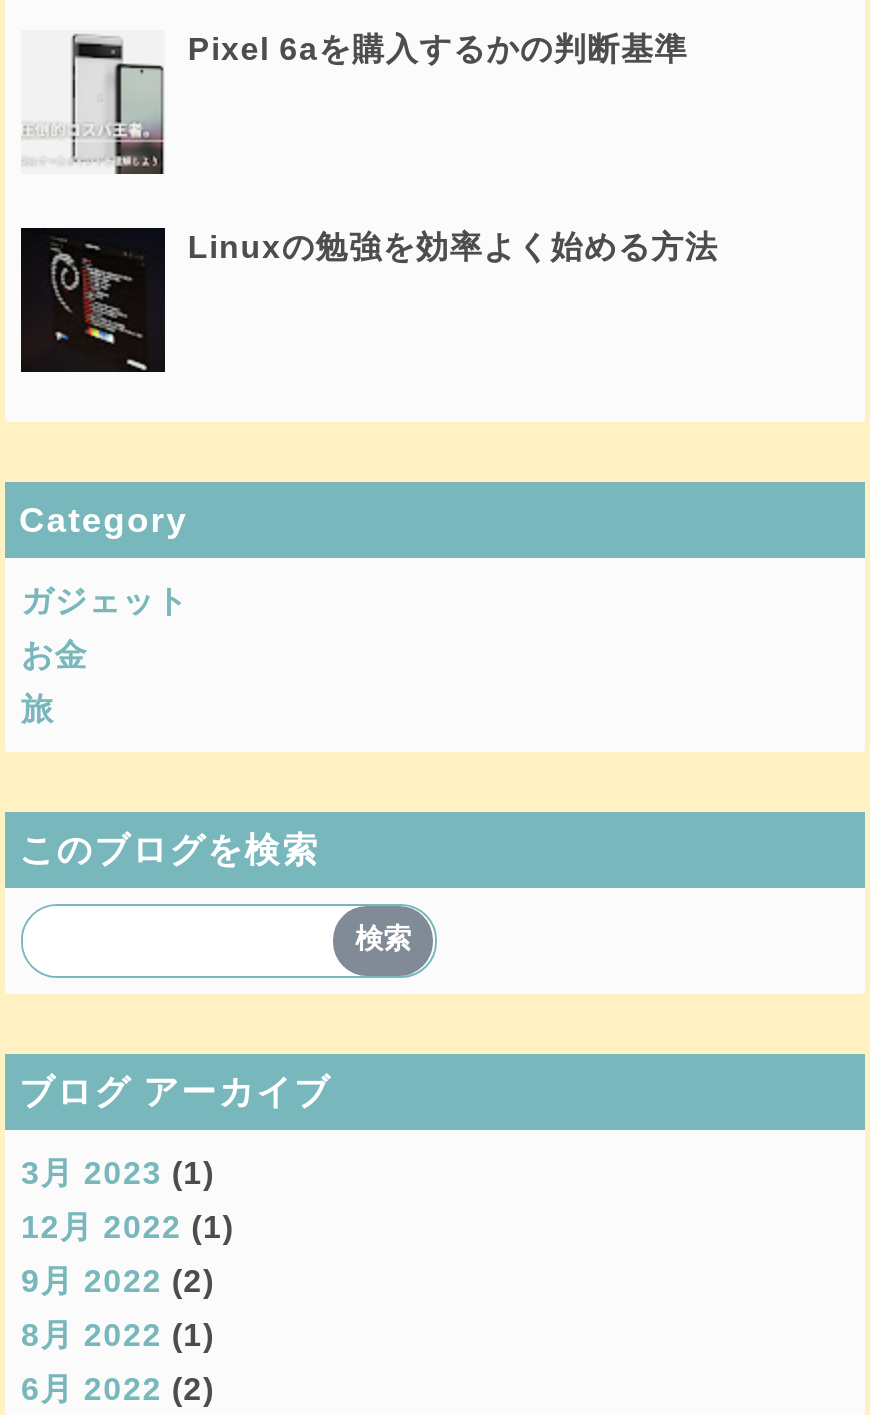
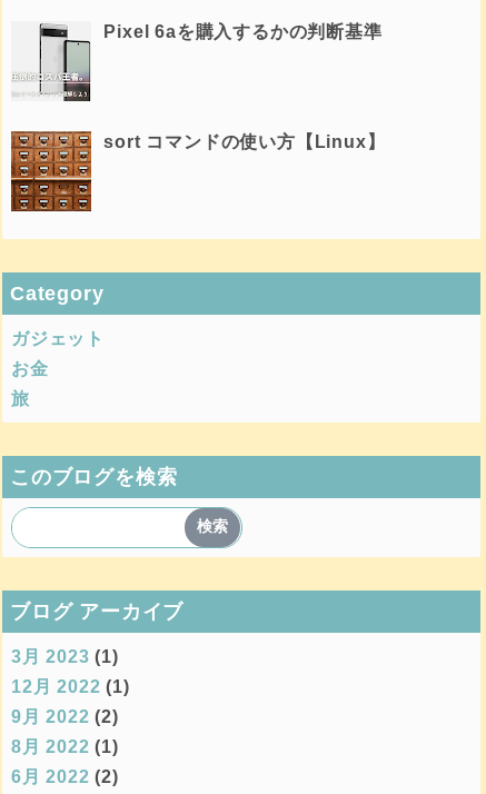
- [image]
- Linuxの勉強を効率よく始める方法
+ [image]
+ sort コマンドの使い方【Linux】
